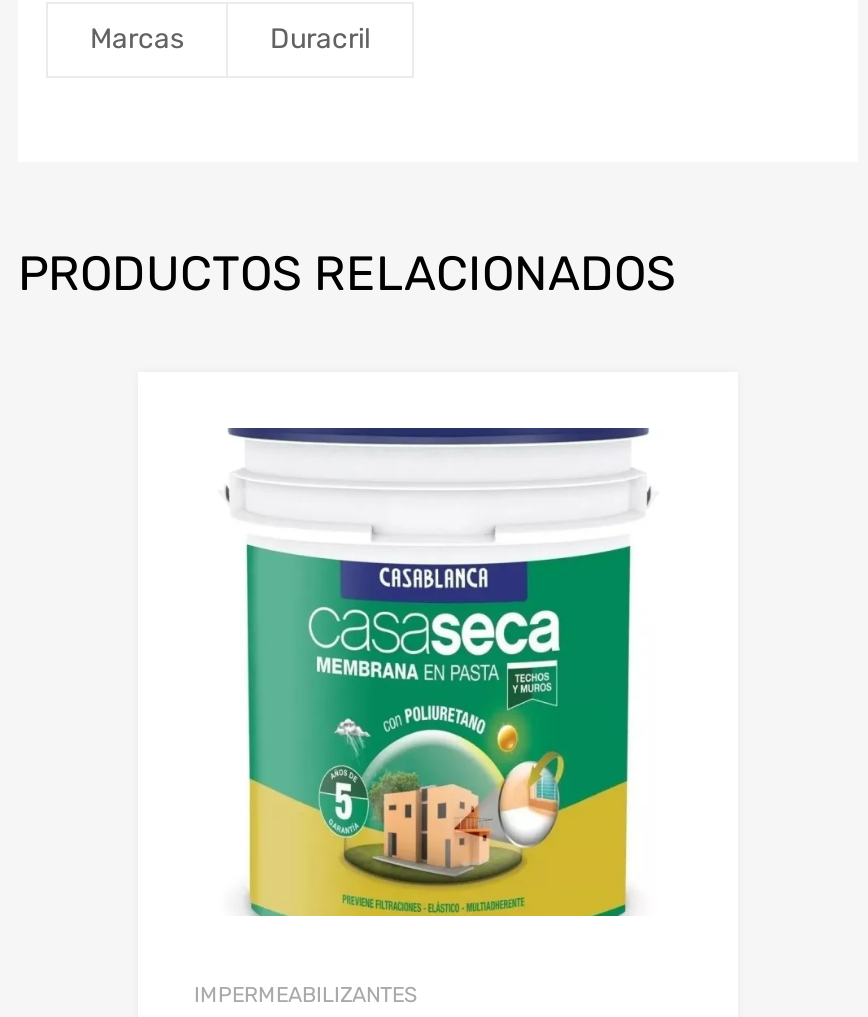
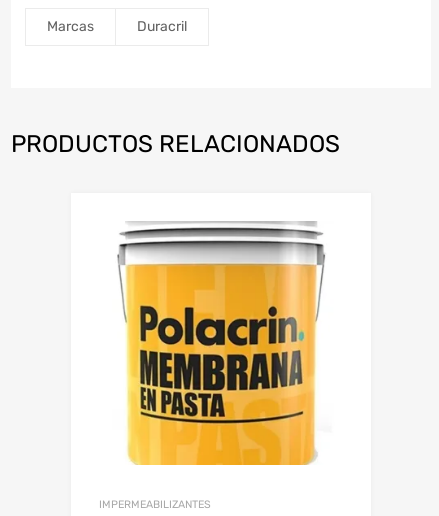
- [image]
+ [image]
